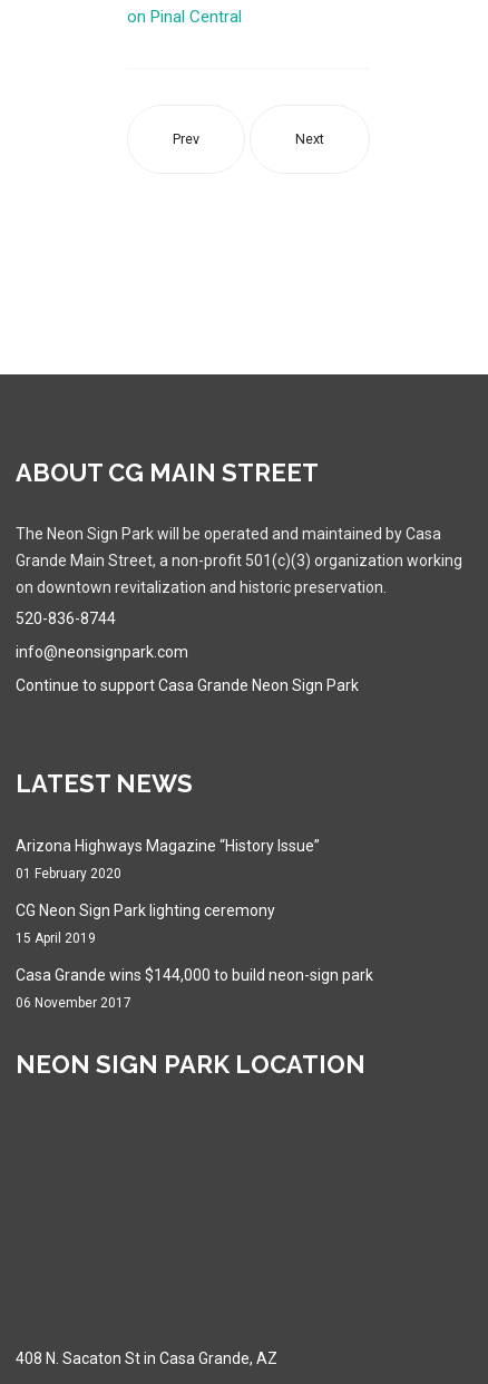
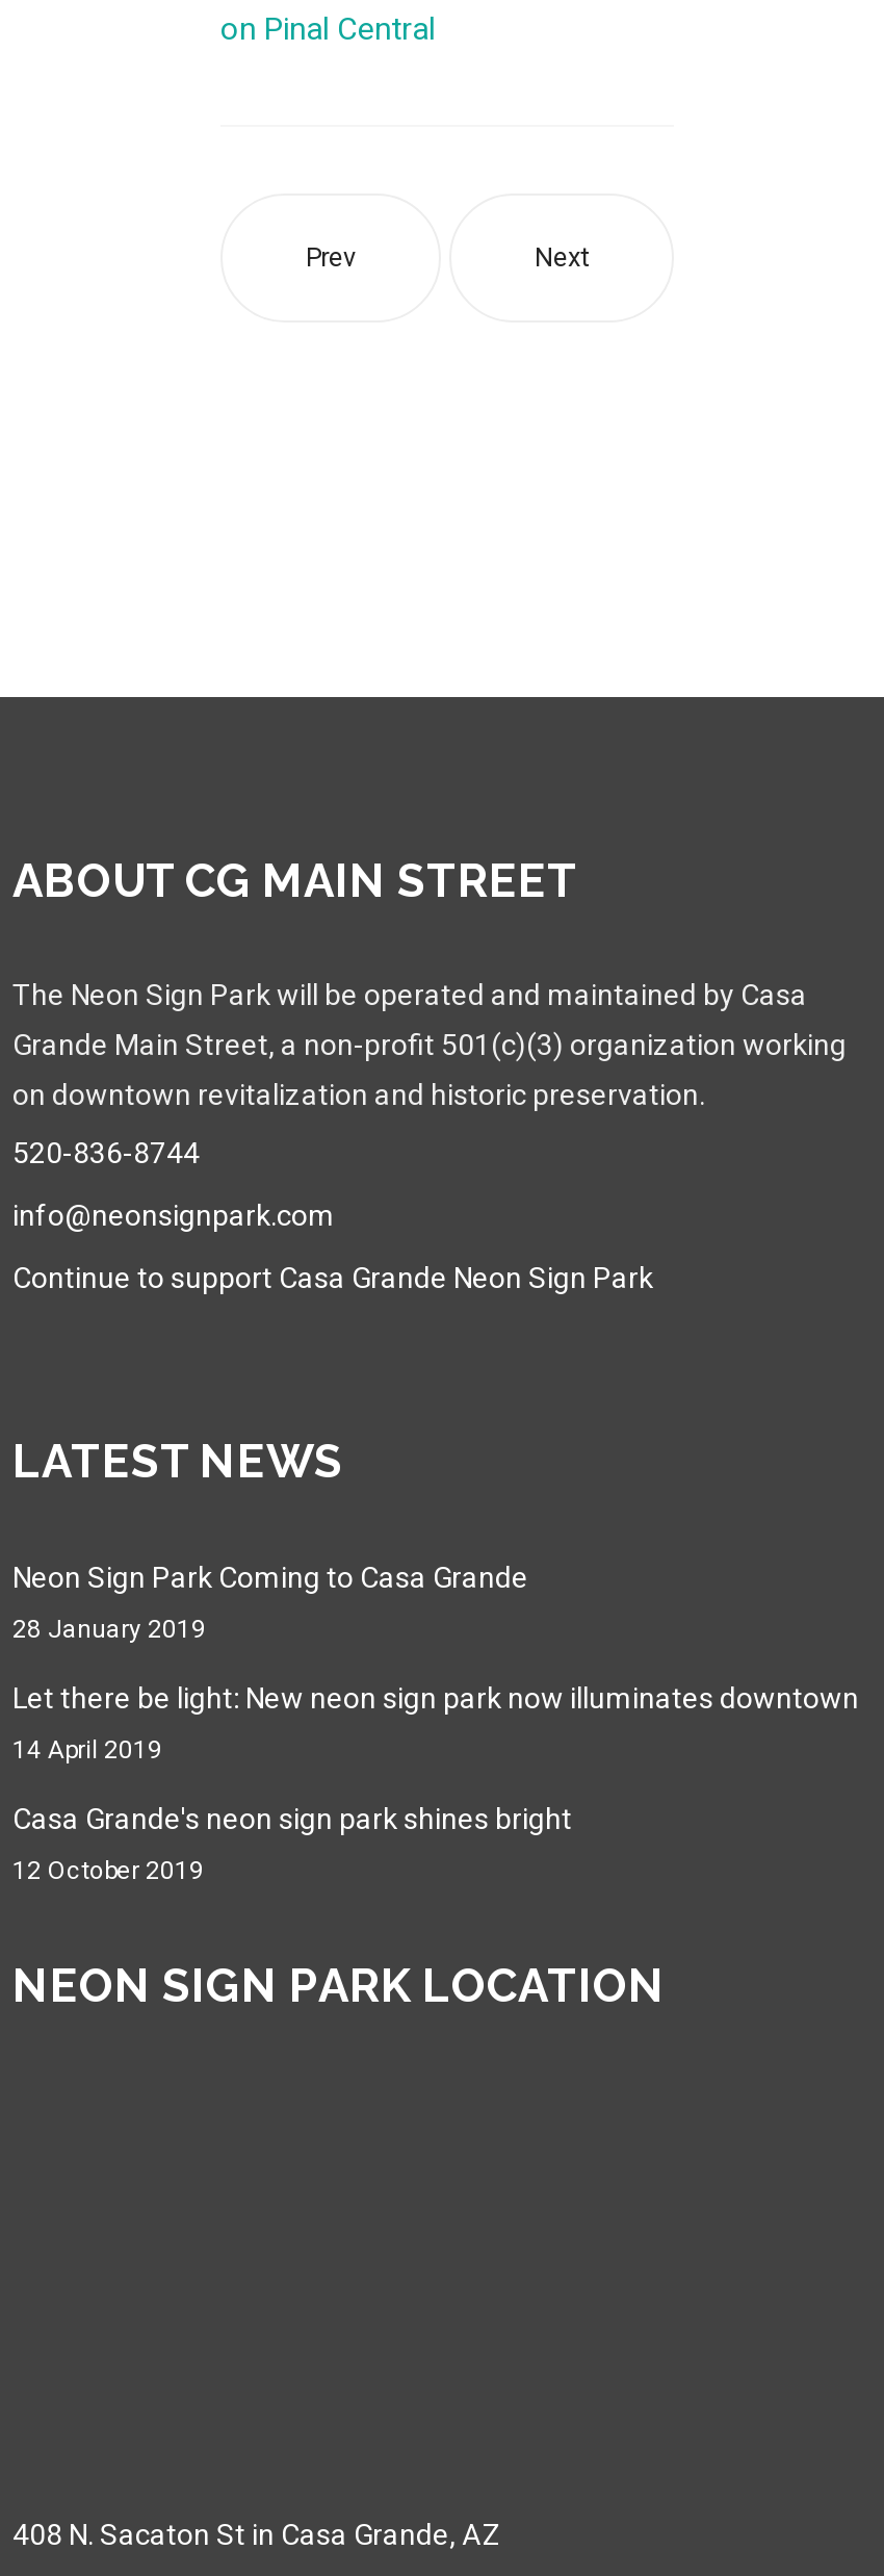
- Arizona Highways Magazine “History Issue”
+ Neon Sign Park Coming to Casa Grande

- 01 February 2020
+ 28 January 2019

- CG Neon Sign Park lighting ceremony
+ Let there be light: New neon sign park now illuminates downtown

- 15 April 2019
+ 14 April 2019

- Casa Grande wins $144,000 to build neon-sign park
+ Casa Grande's neon sign park shines bright

- 06 November 2017
+ 12 October 2019
